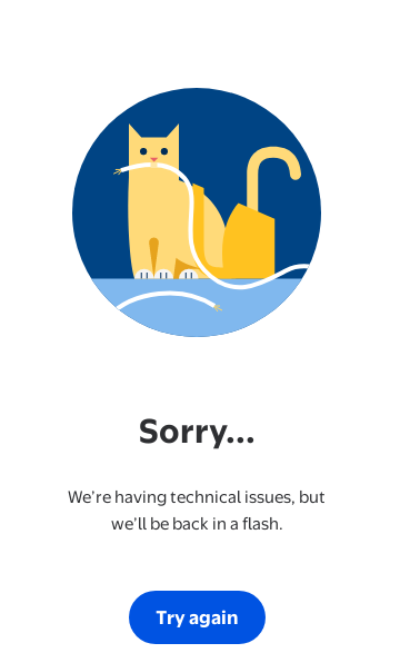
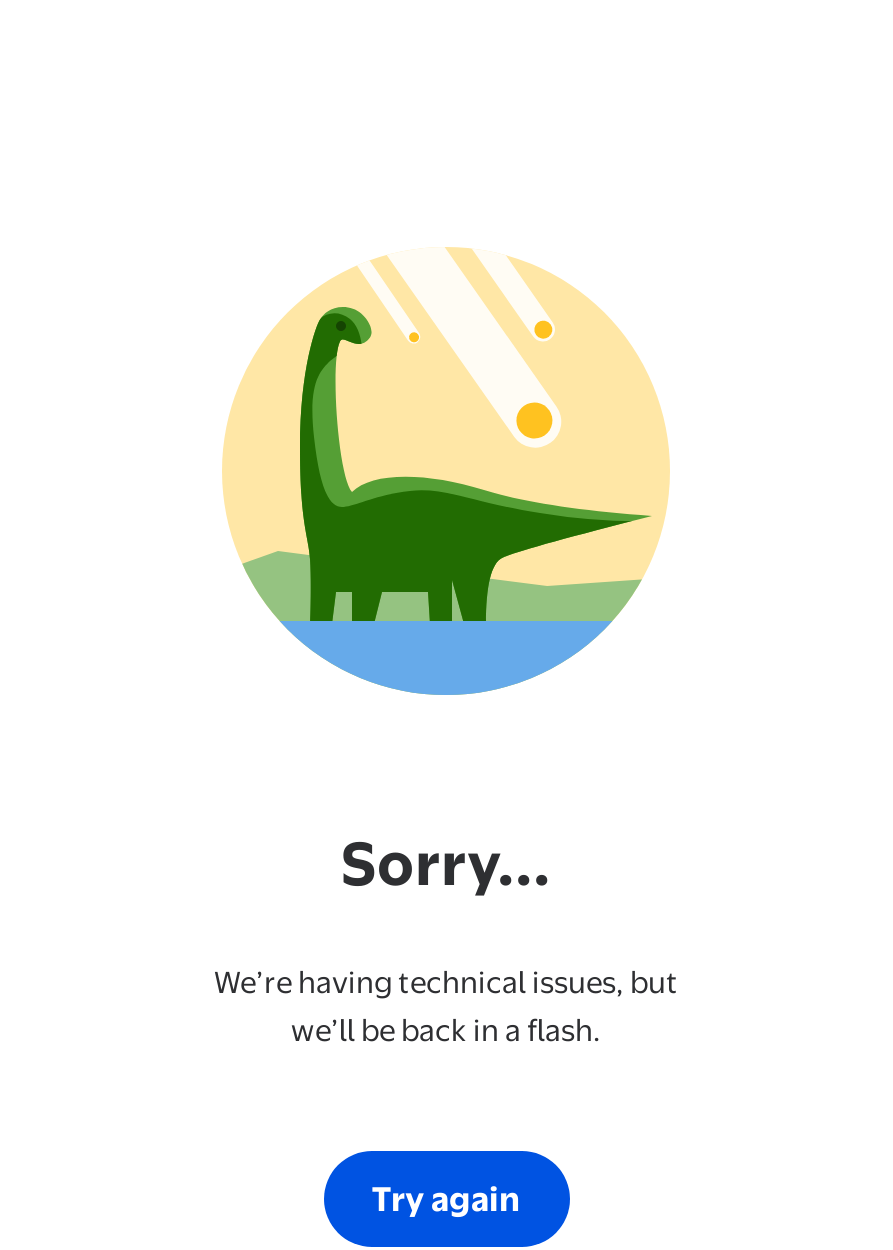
- [image]
+ [image]
